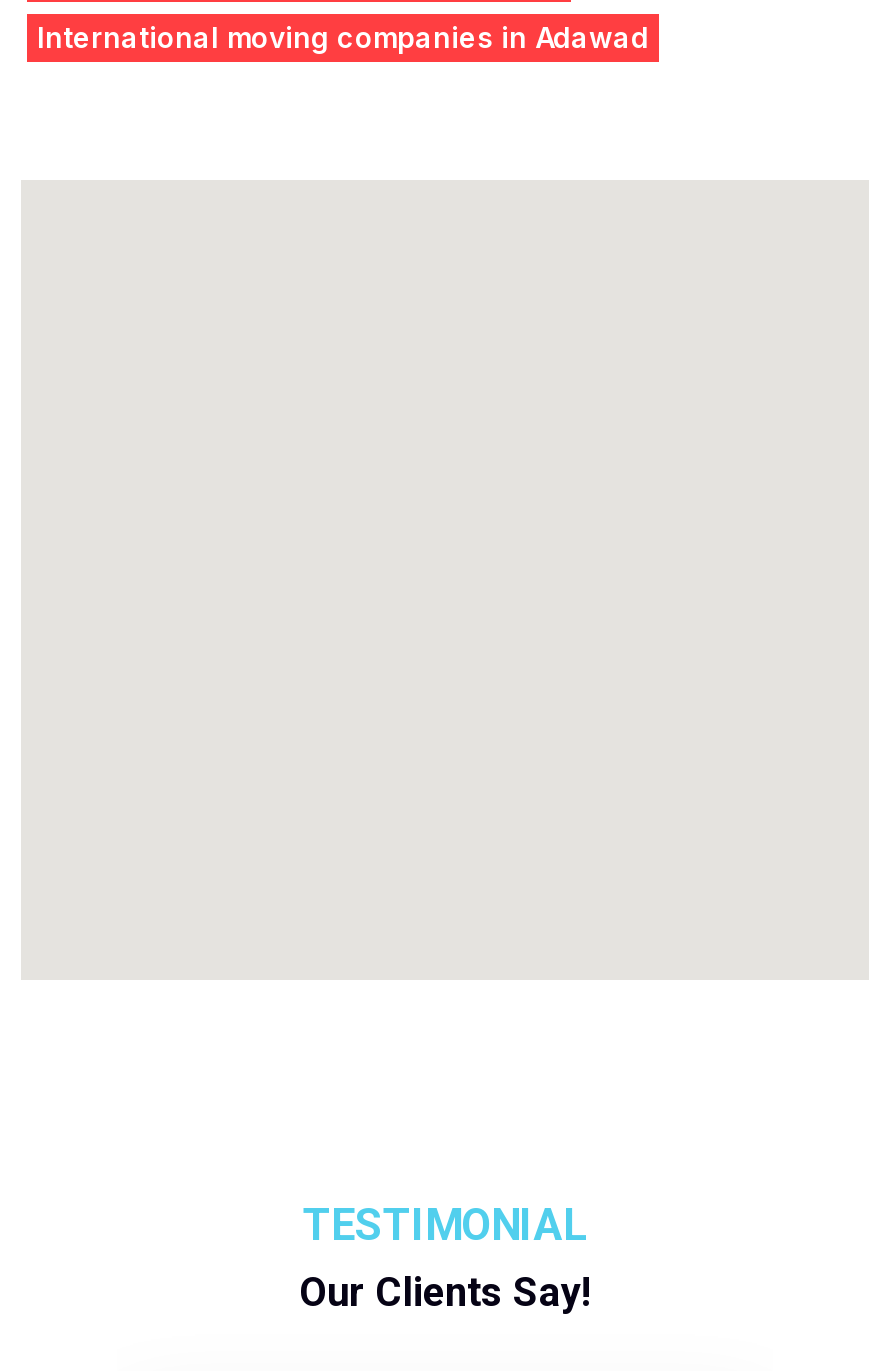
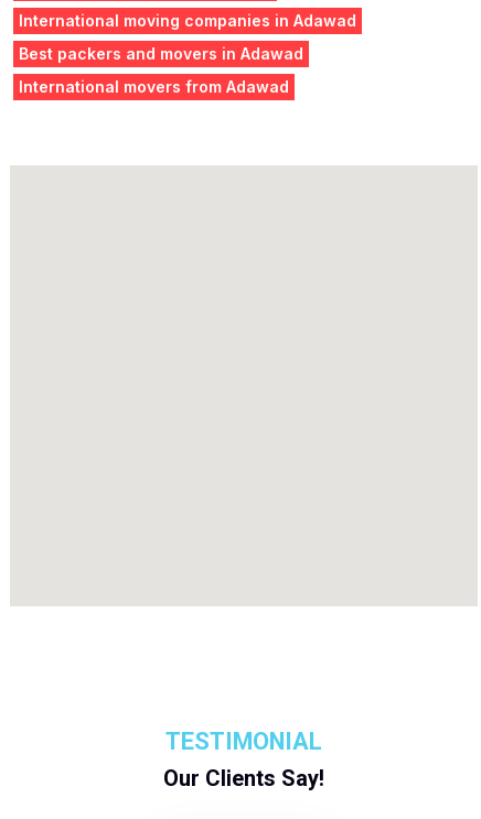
+ Best packers and movers in Adawad
+ International movers from Adawad
